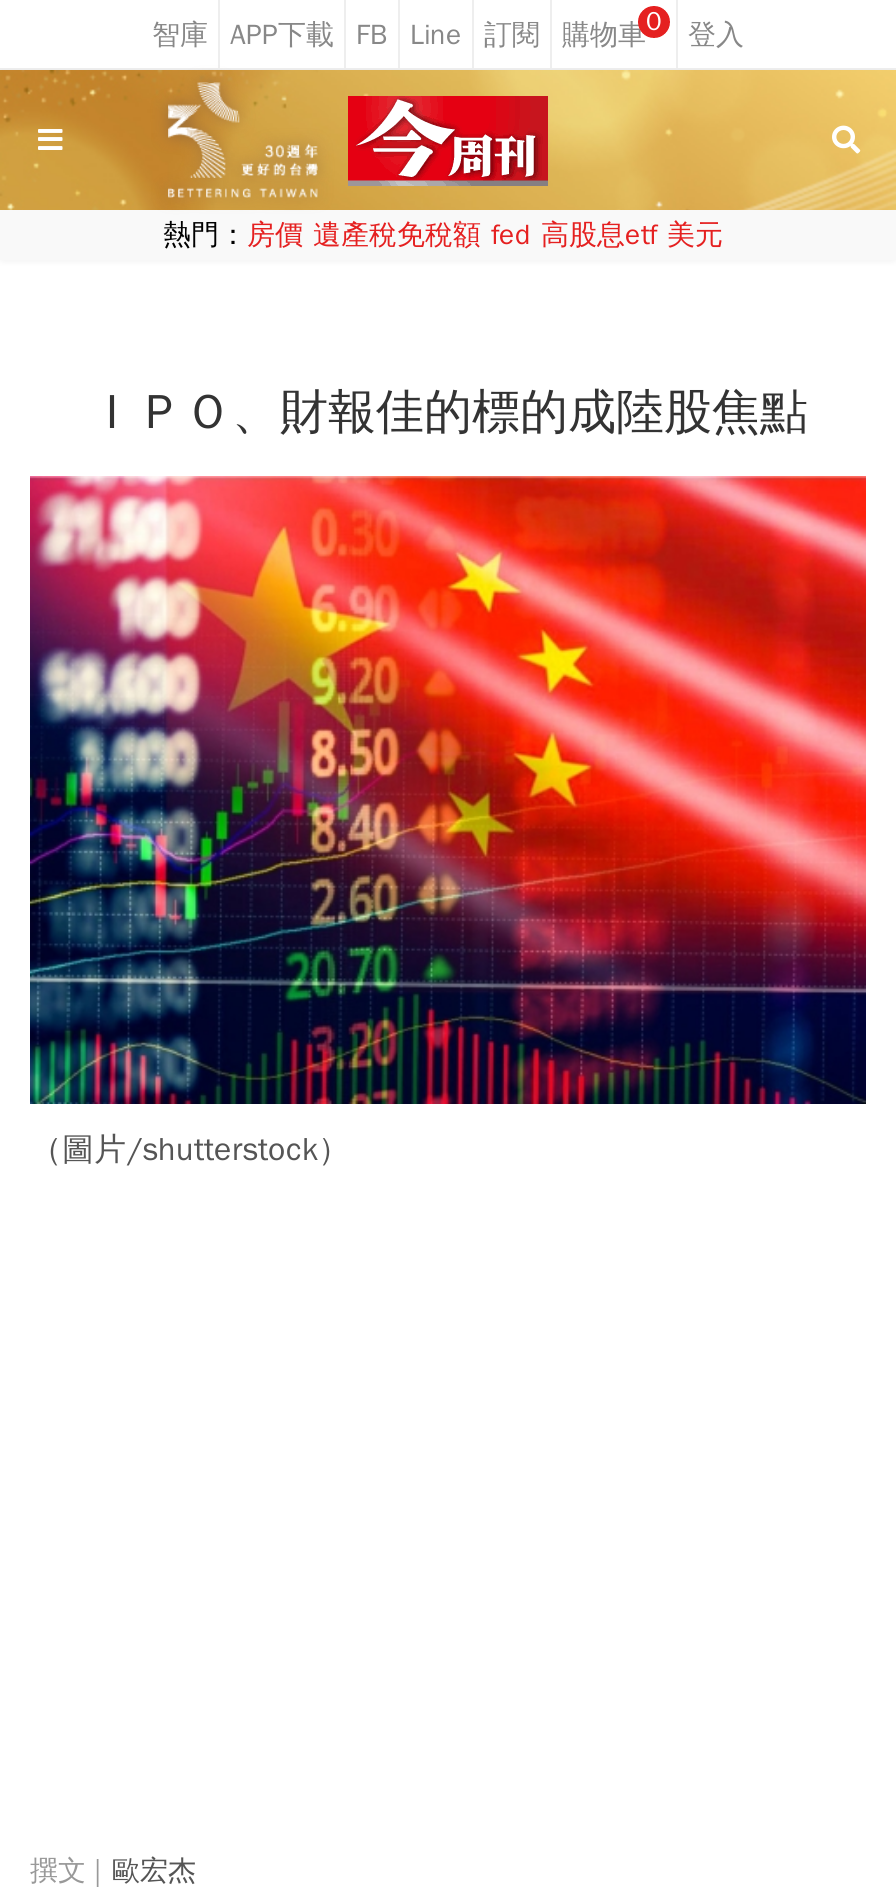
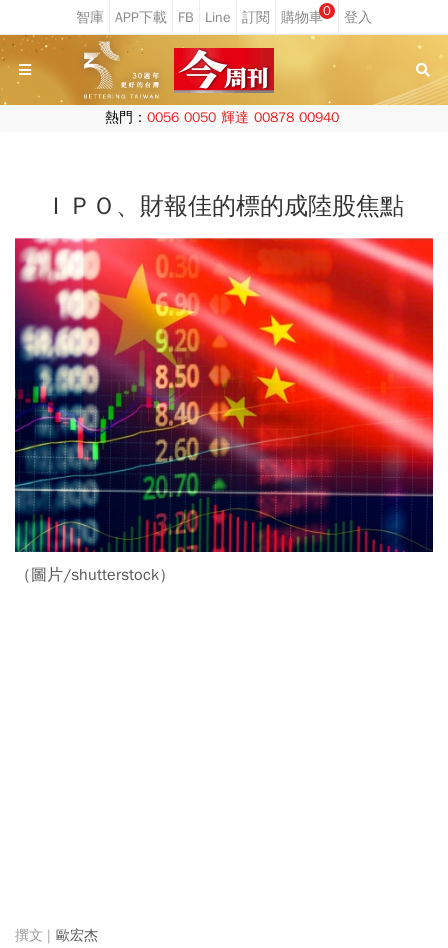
- 熱門：房價 遺產稅免稅額 fed 高股息etf 美元
+ 熱門：0056 0050 輝達 00878 00940
